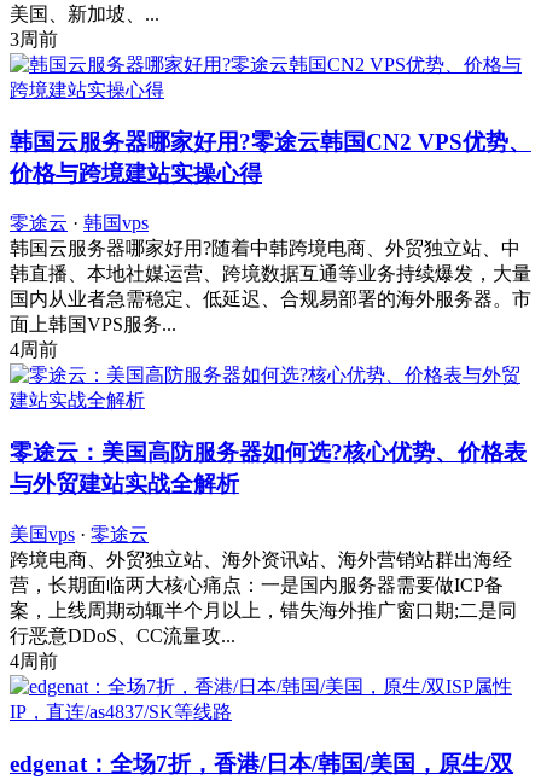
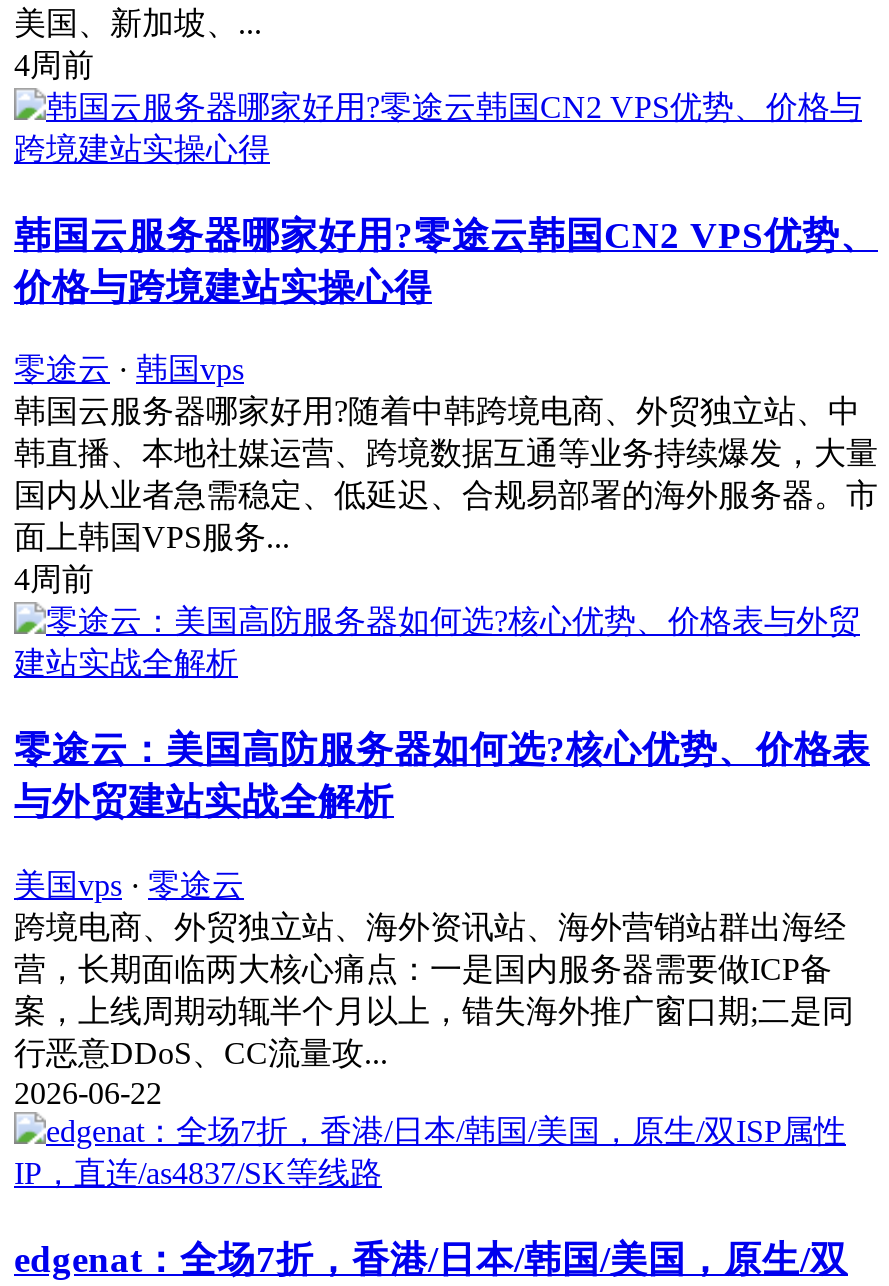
- 3周前
+ 4周前

- 4周前
+ 2026-06-22
